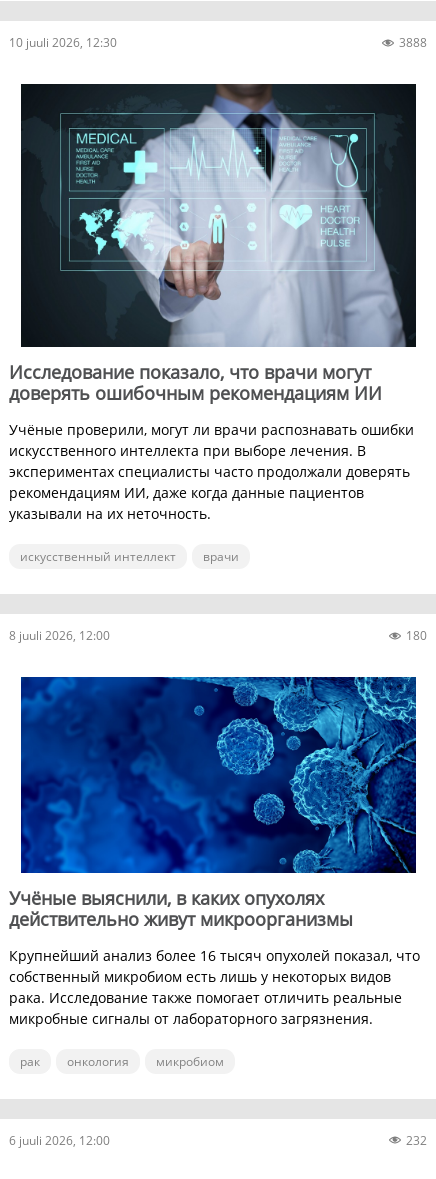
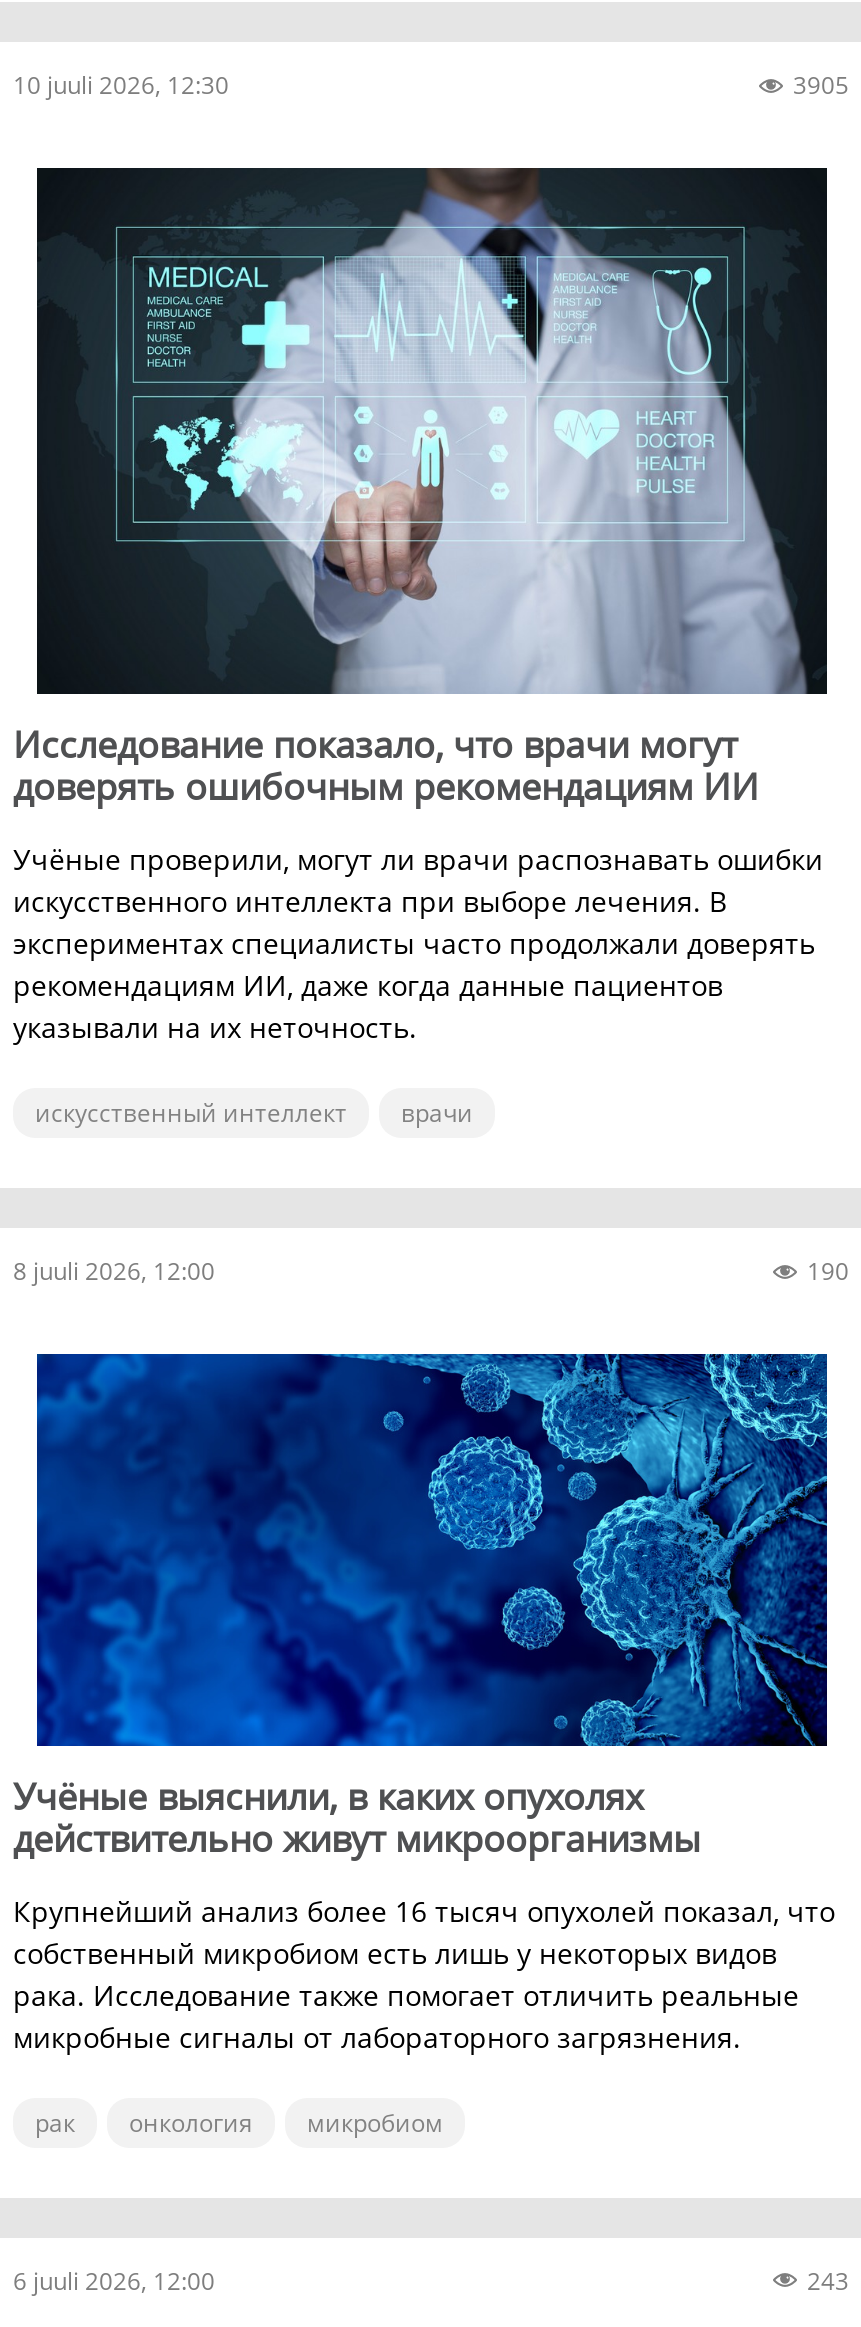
- 3888
+ 3905

- 180
+ 190

- 232
+ 243
